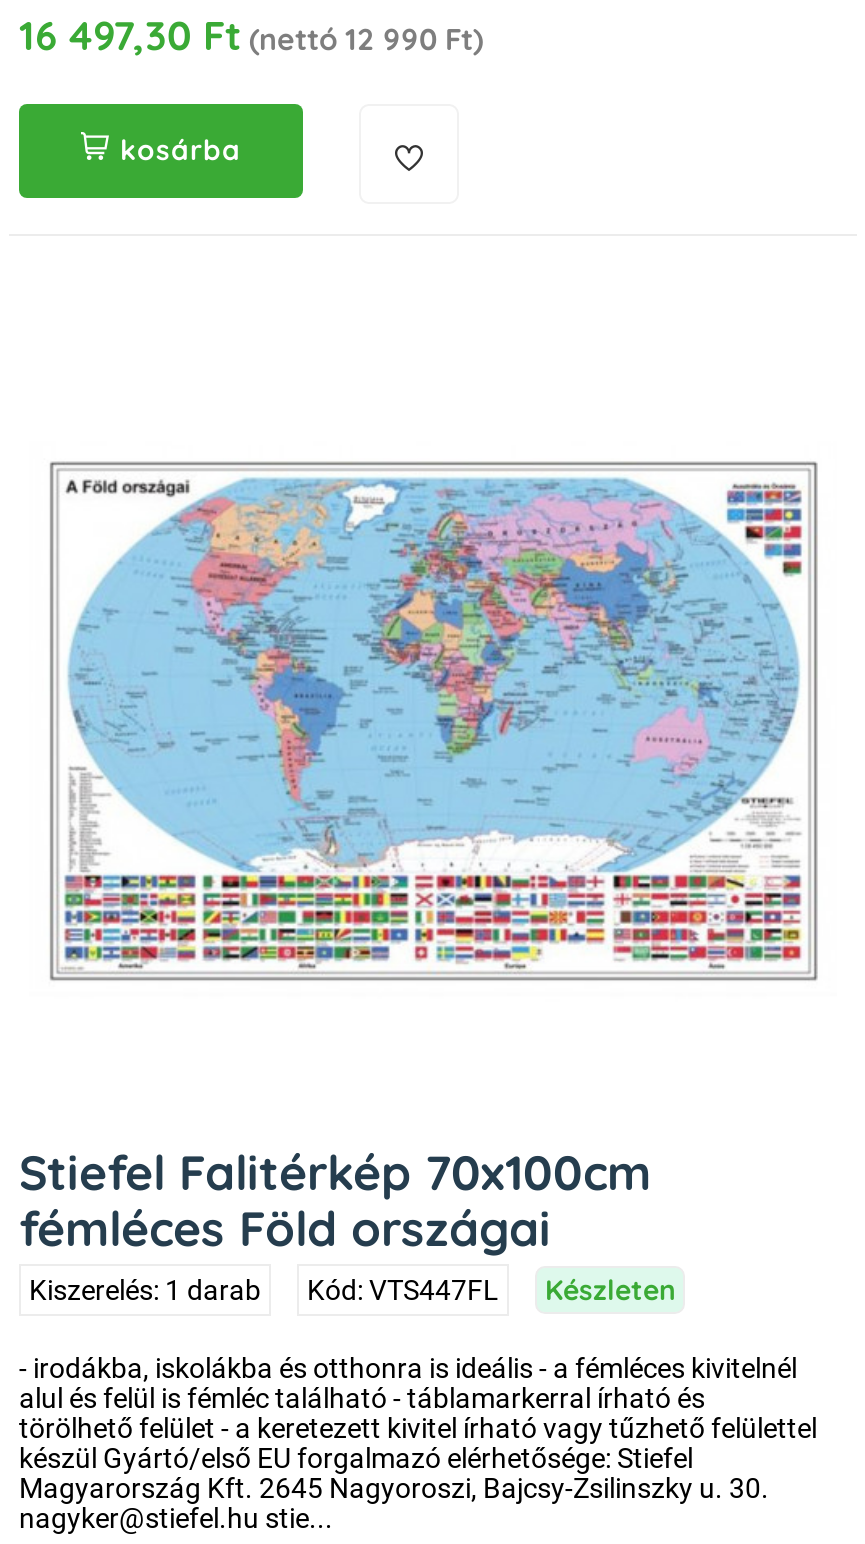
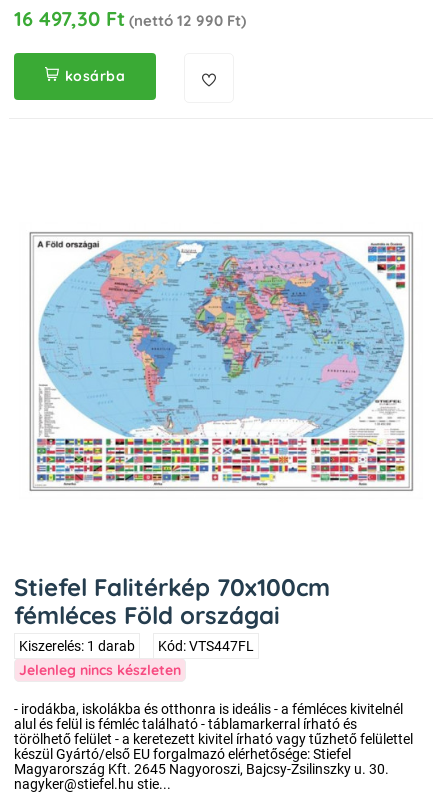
- Készleten
+ Jelenleg nincs készleten
